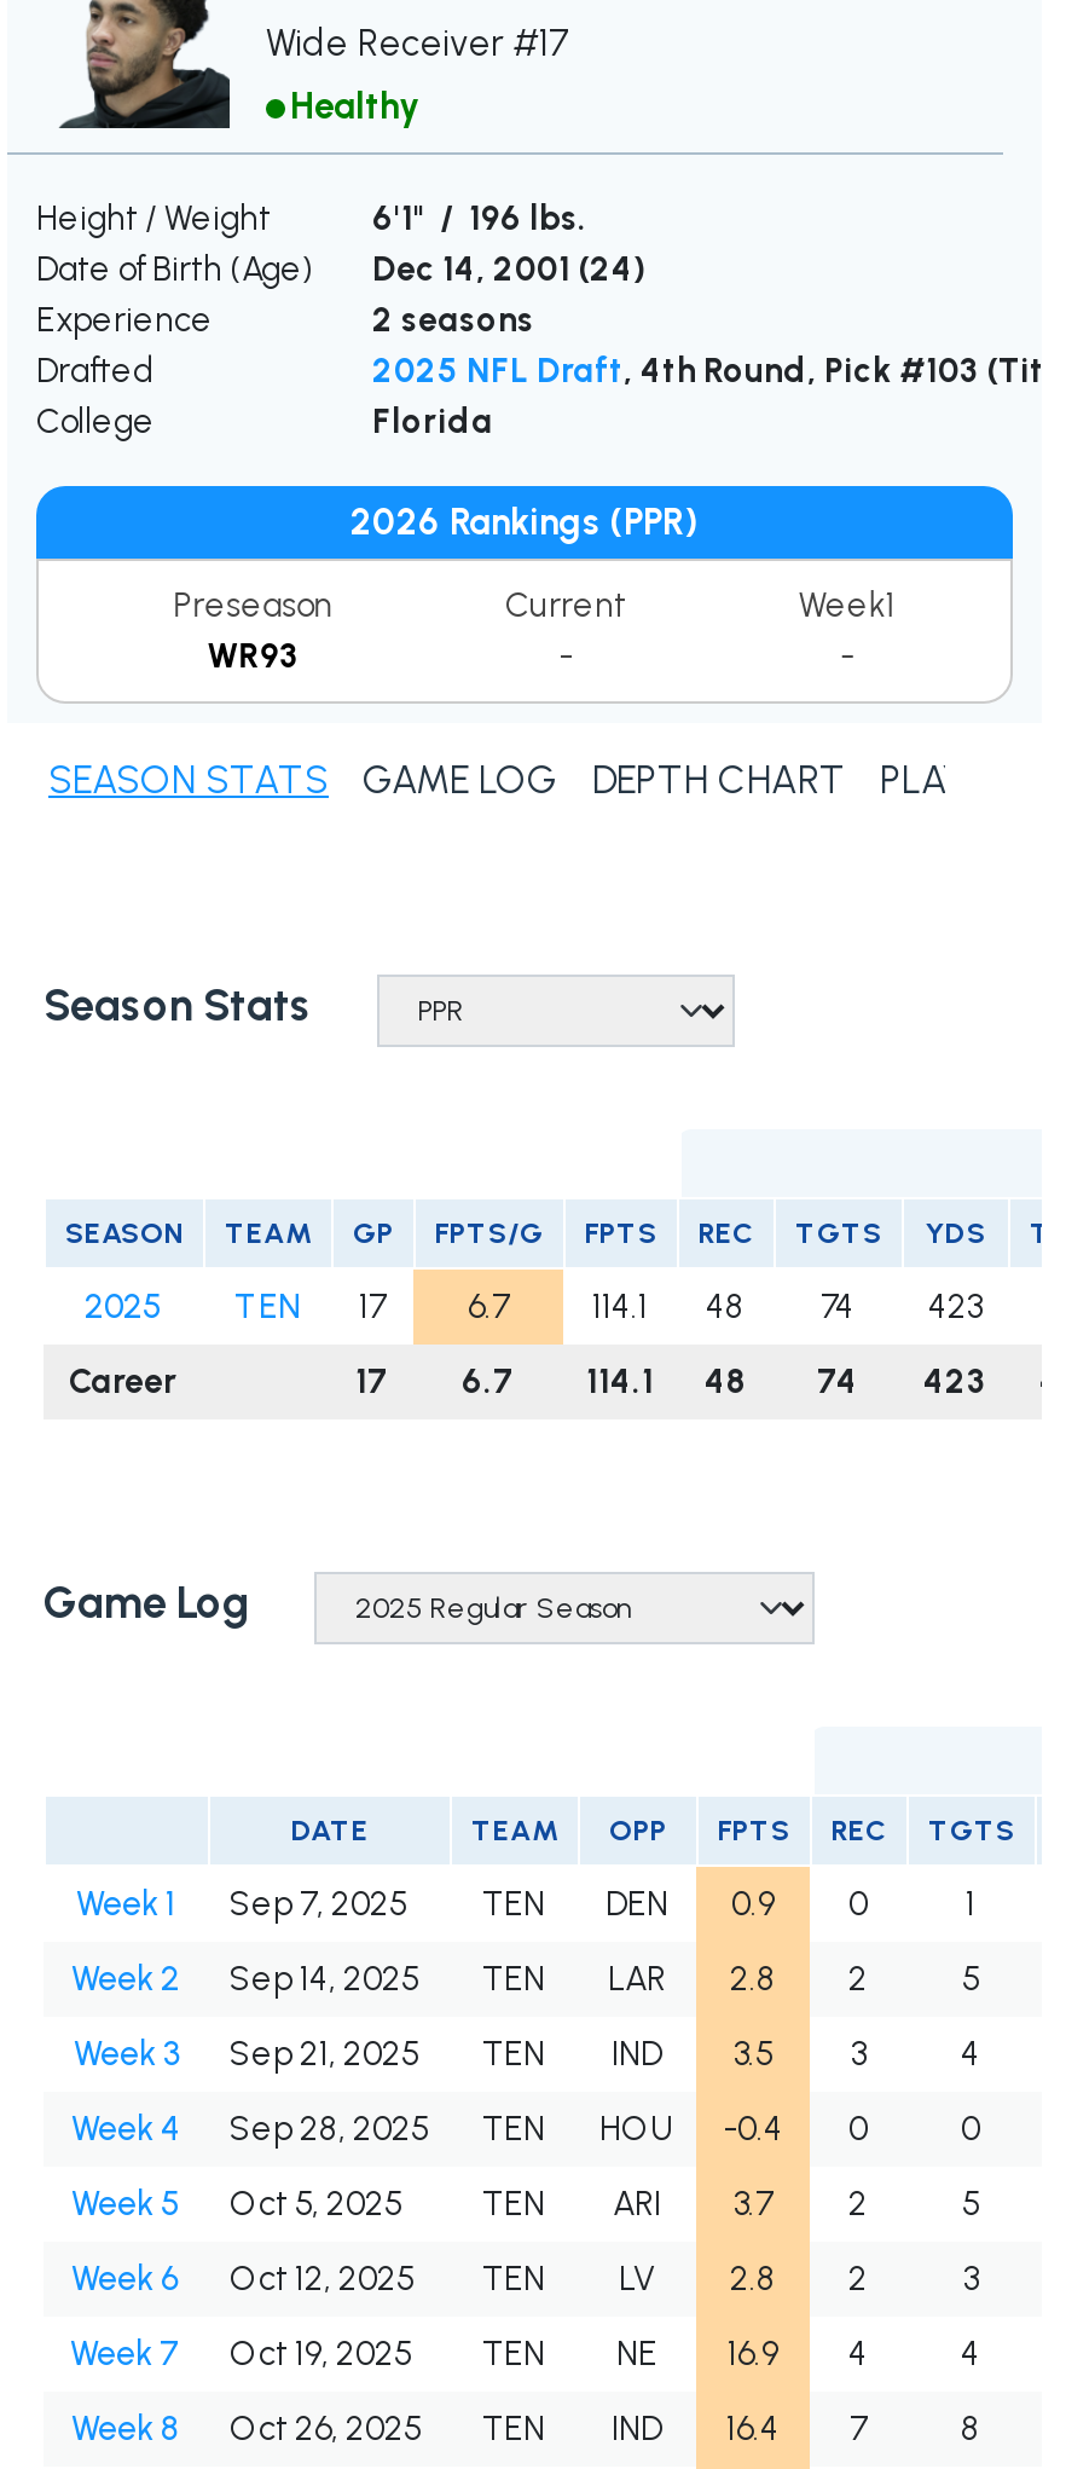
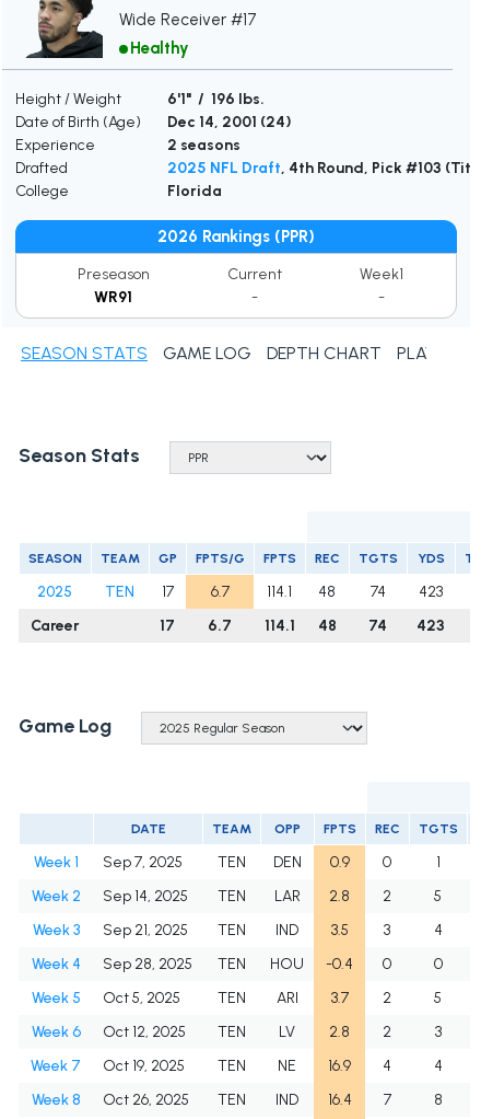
- WR93
+ WR91
